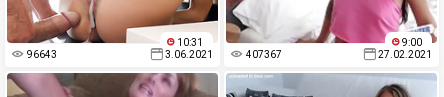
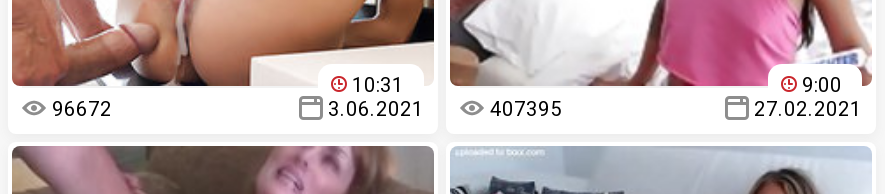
- 96643
+ 96672

- 407367
+ 407395
